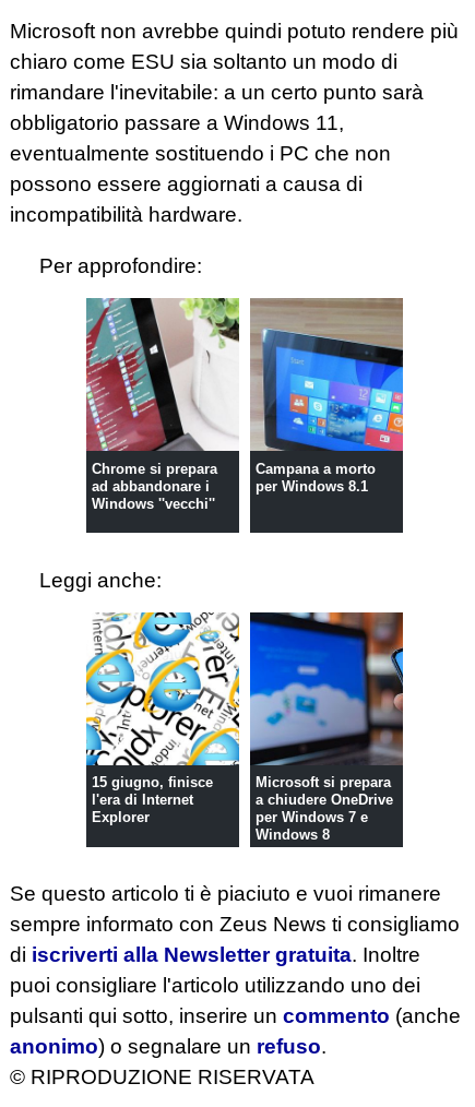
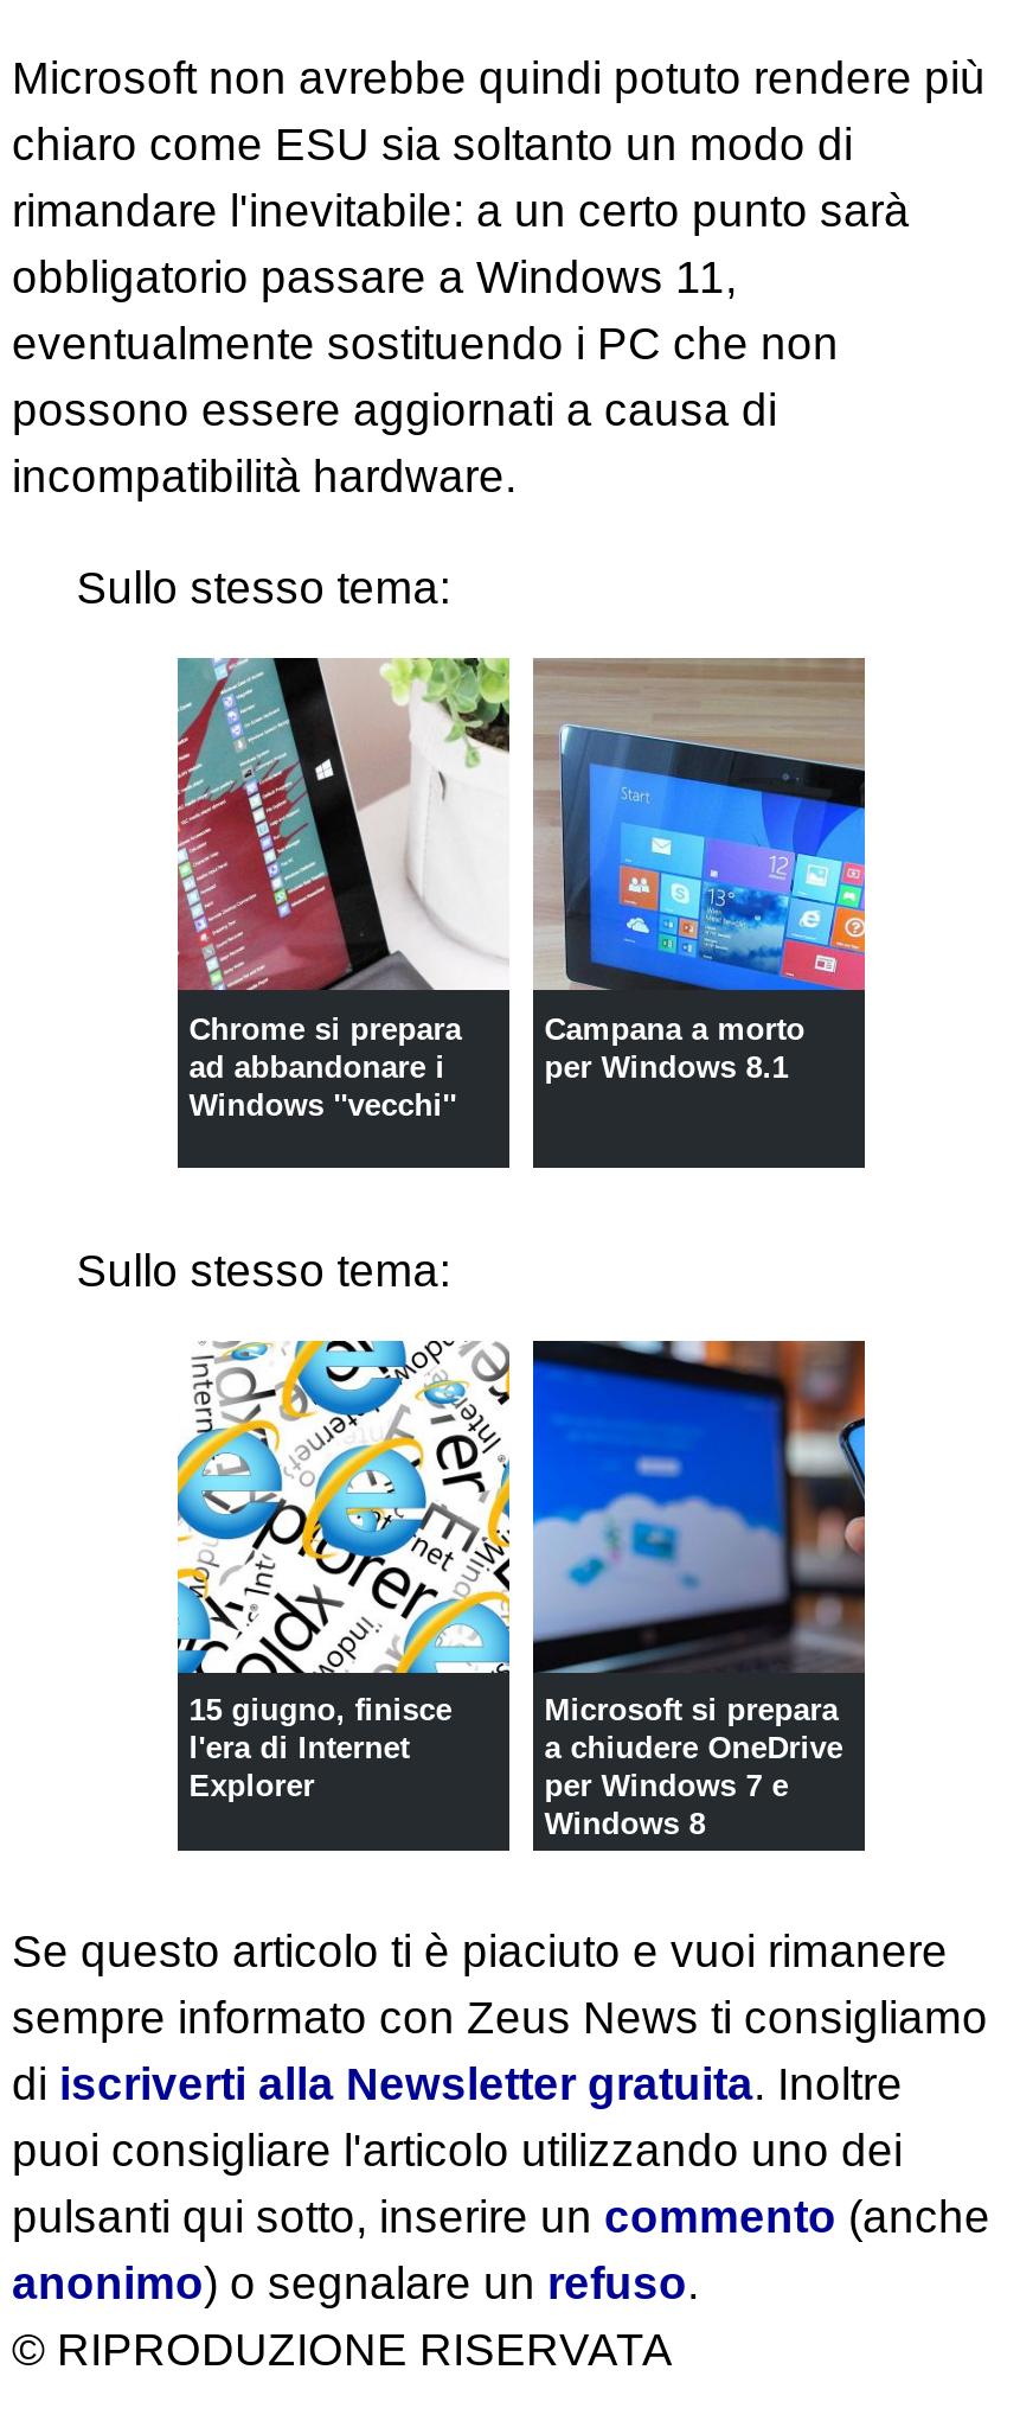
- Per approfondire:
+ Sullo stesso tema:

- Leggi anche:
+ Sullo stesso tema:
